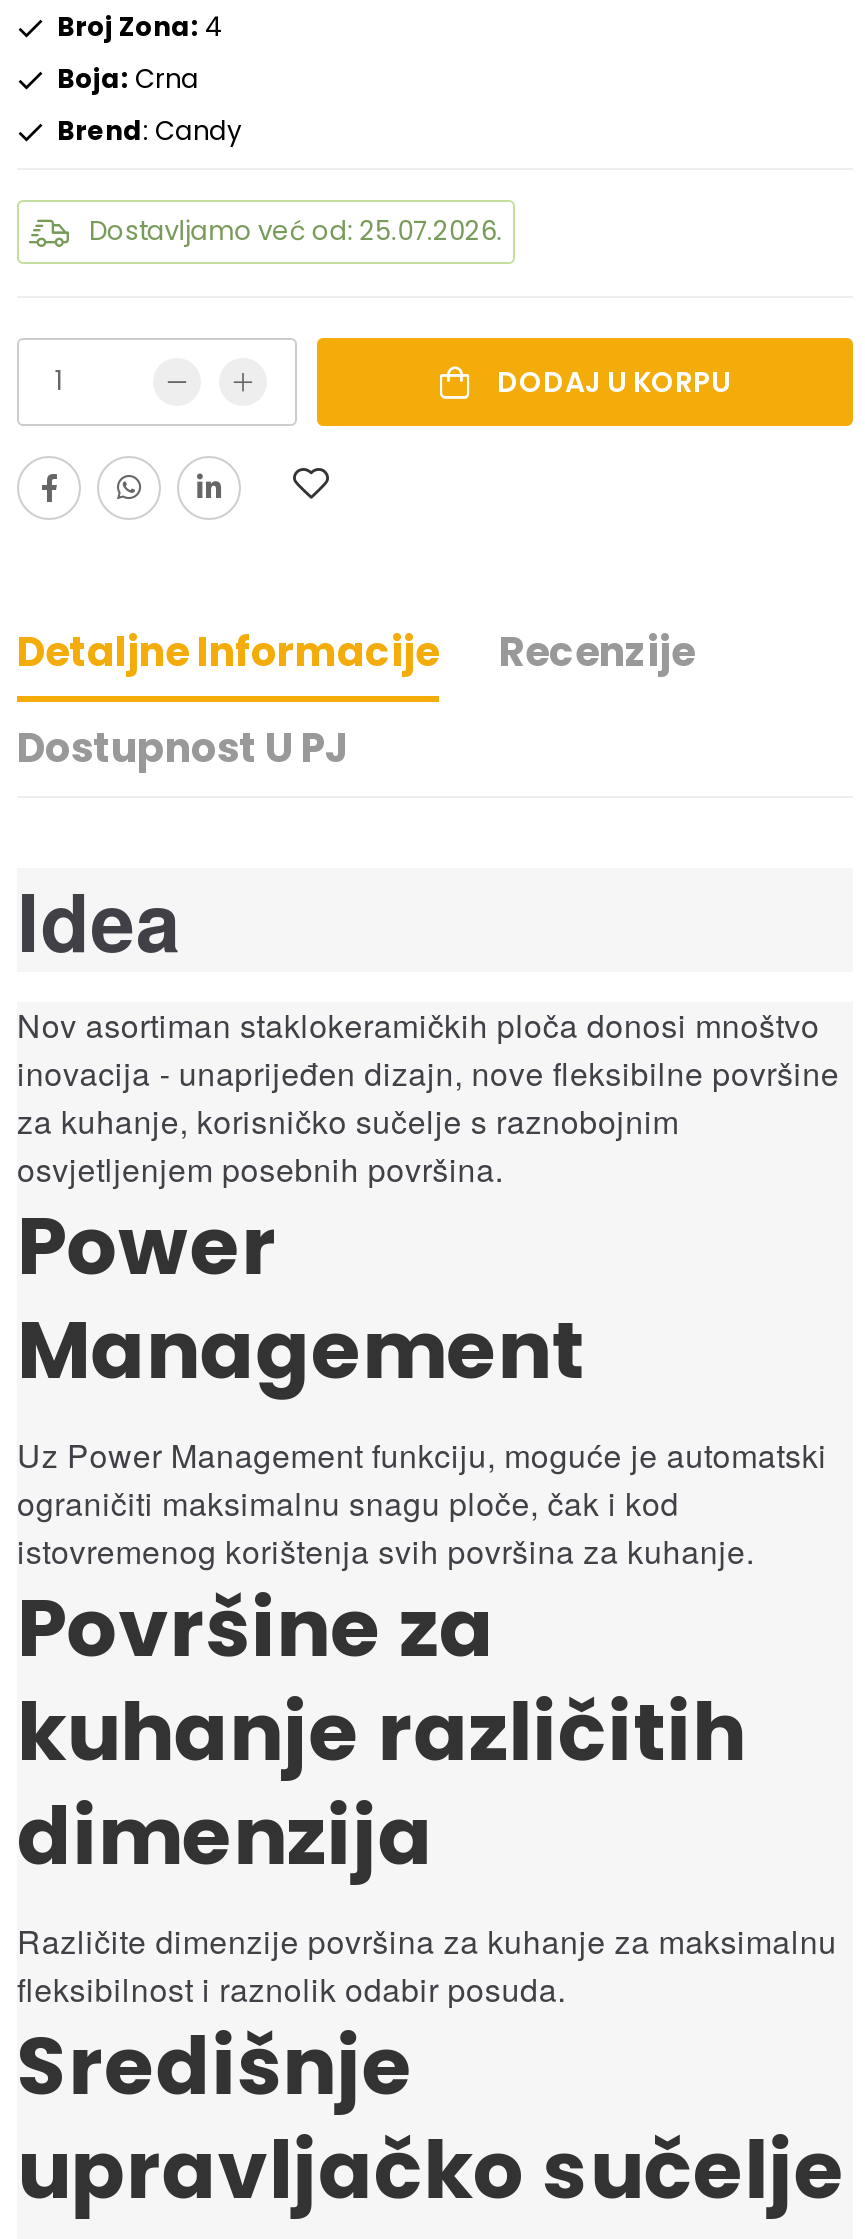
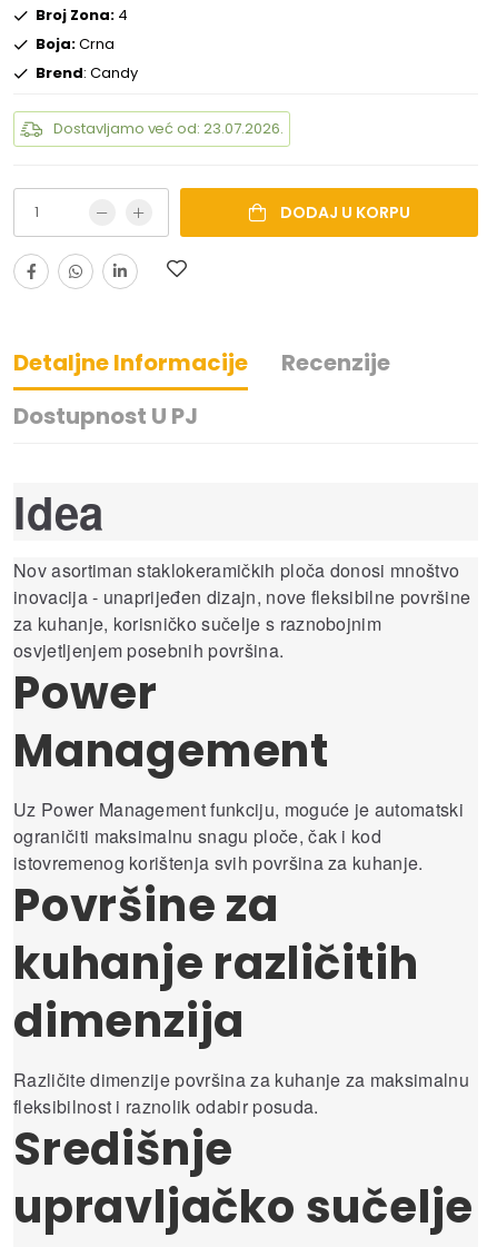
- Dostavljamo već od: 25.07.2026.
+ Dostavljamo već od: 23.07.2026.
